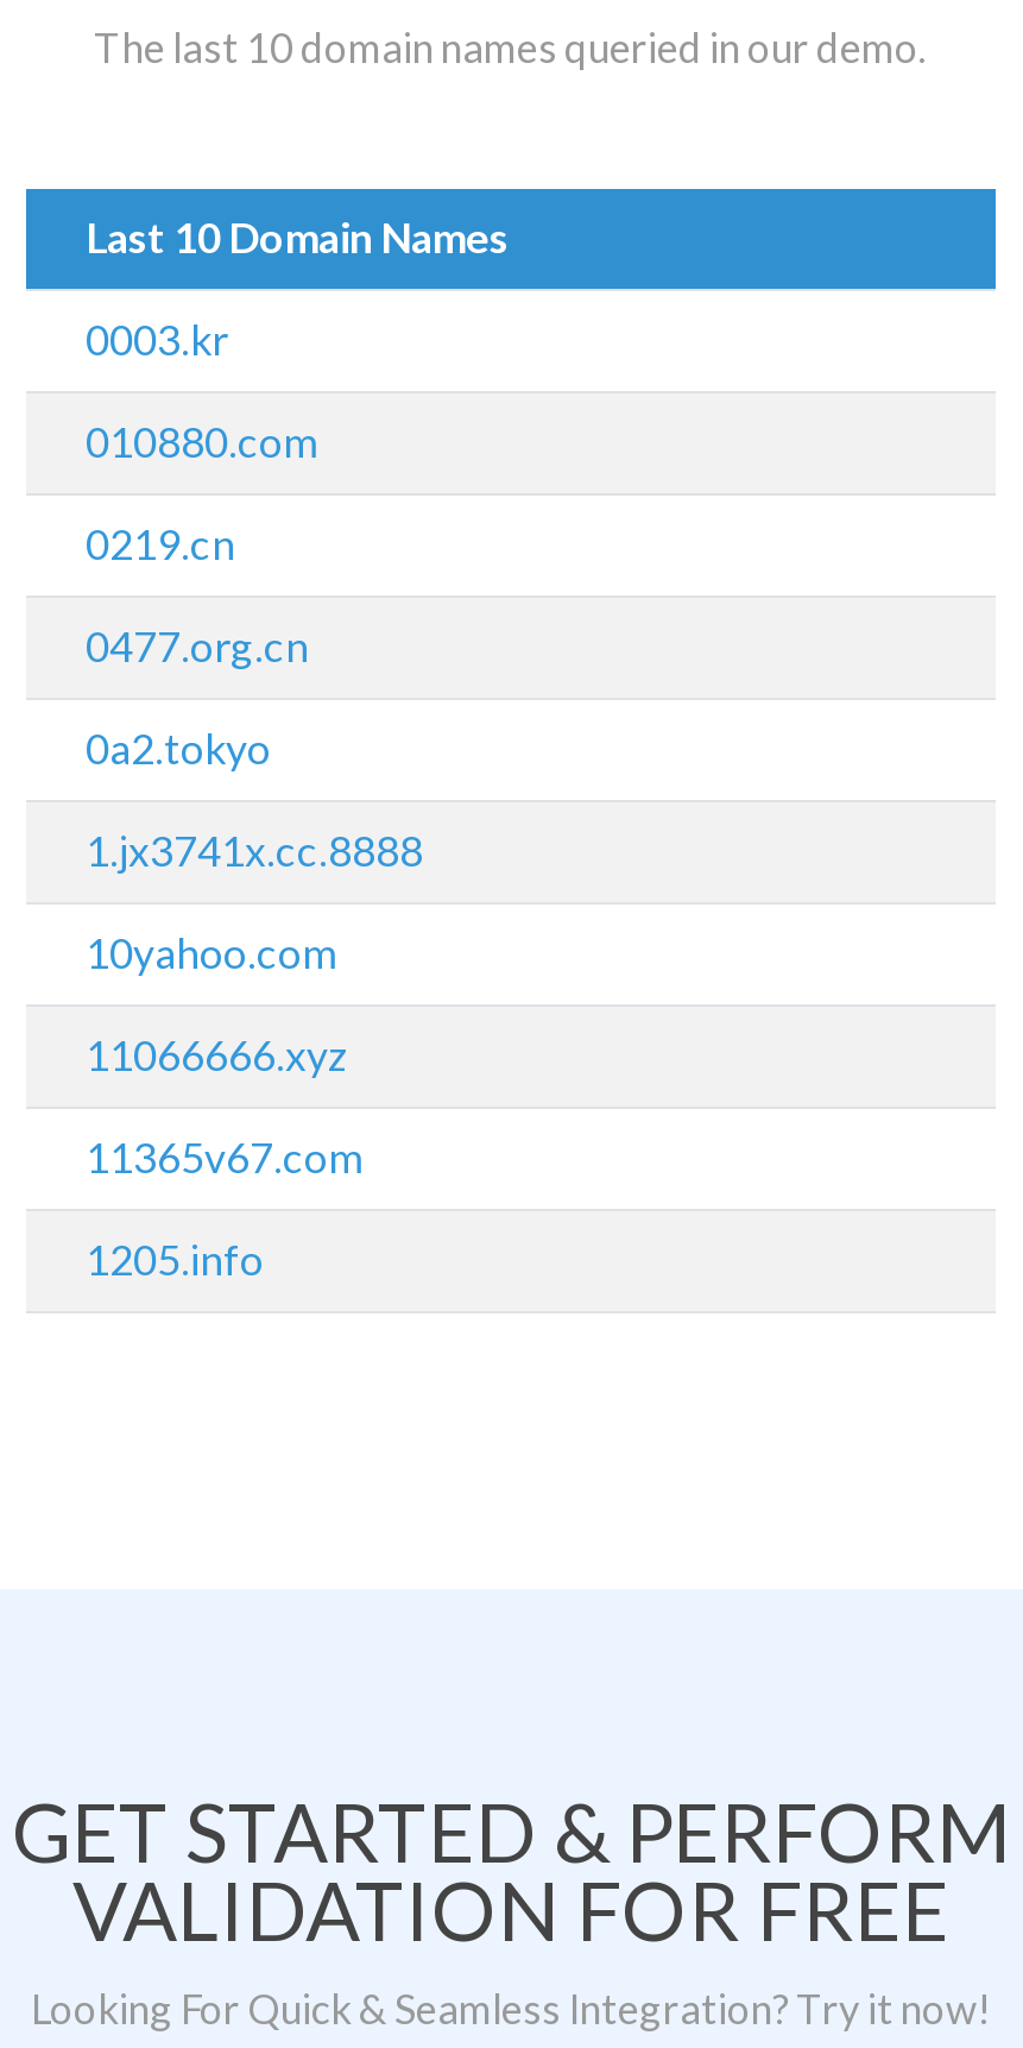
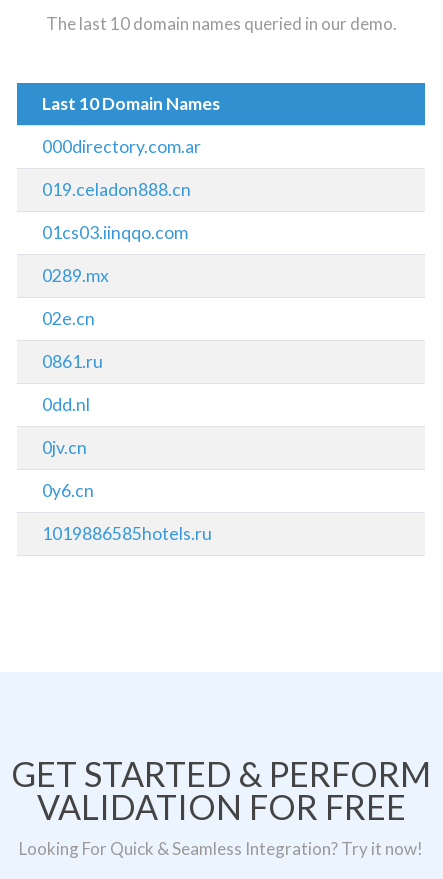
- 0003.kr
+ 000directory.com.ar

- 010880.com
+ 019.celadon888.cn

- 0219.cn
+ 01cs03.iinqqo.com

- 0477.org.cn
+ 0289.mx

- 0a2.tokyo
+ 02e.cn

- 1.jx3741x.cc.8888
+ 0861.ru

- 10yahoo.com
+ 0dd.nl

- 11066666.xyz
+ 0jv.cn

- 11365v67.com
+ 0y6.cn

- 1205.info
+ 1019886585hotels.ru
